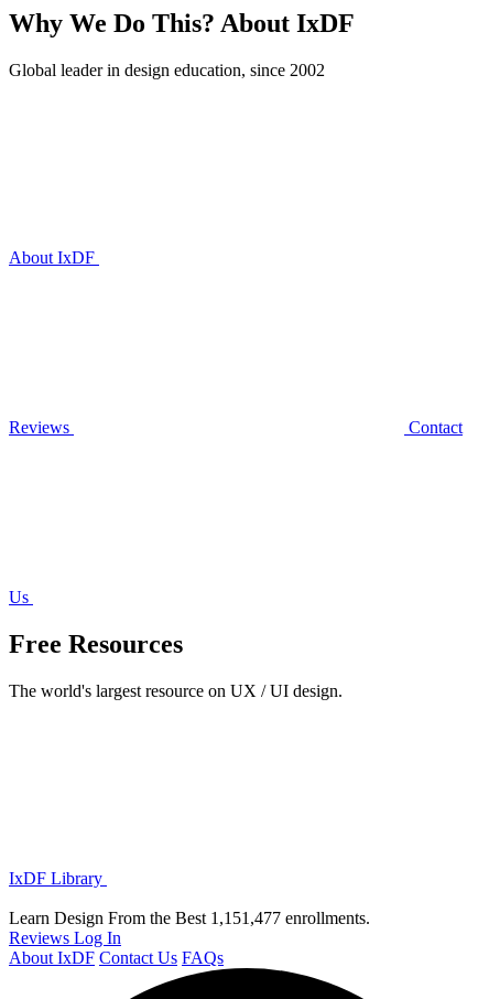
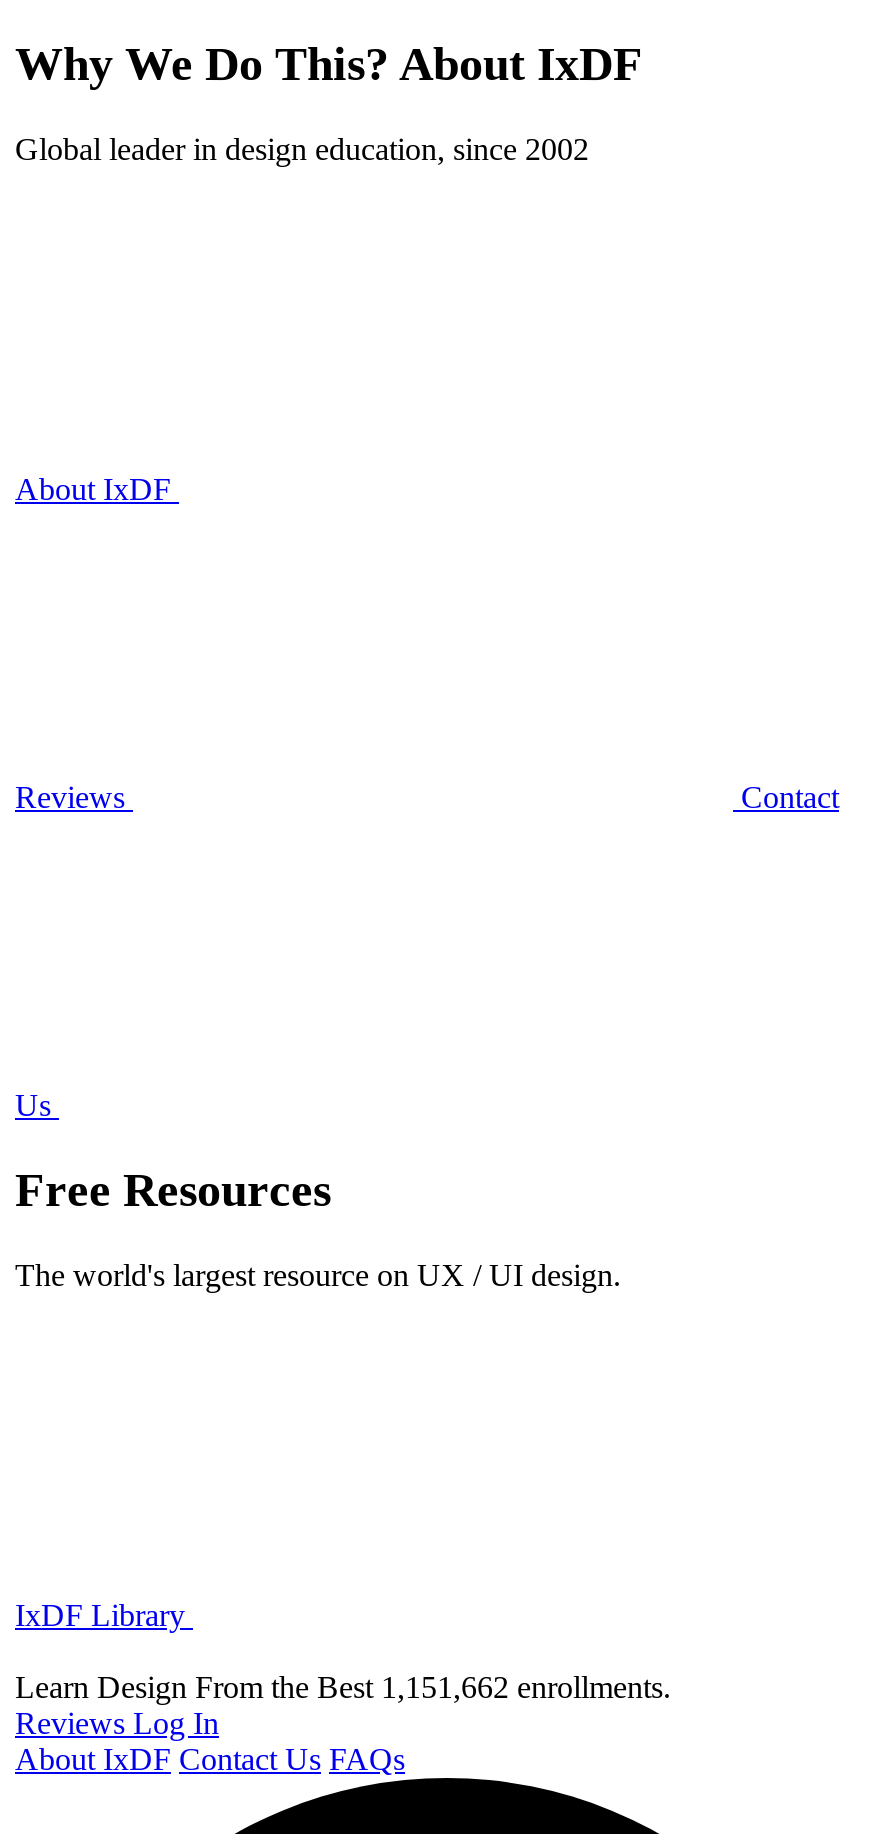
- Learn Design From the Best 1,151,477 enrollments.
+ Learn Design From the Best 1,151,662 enrollments.
